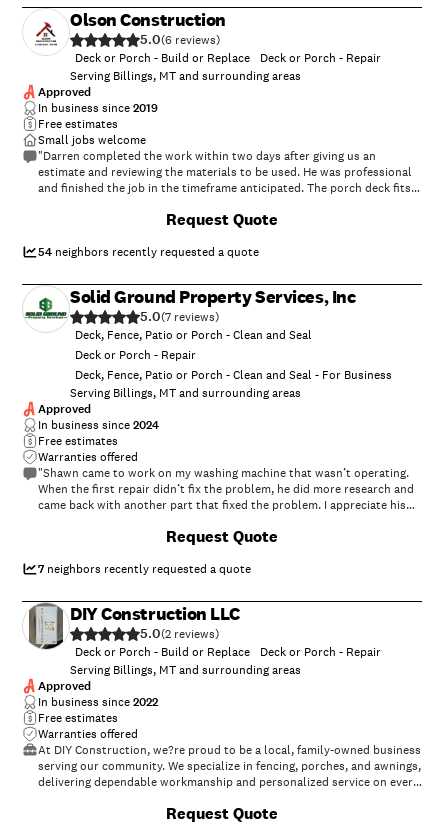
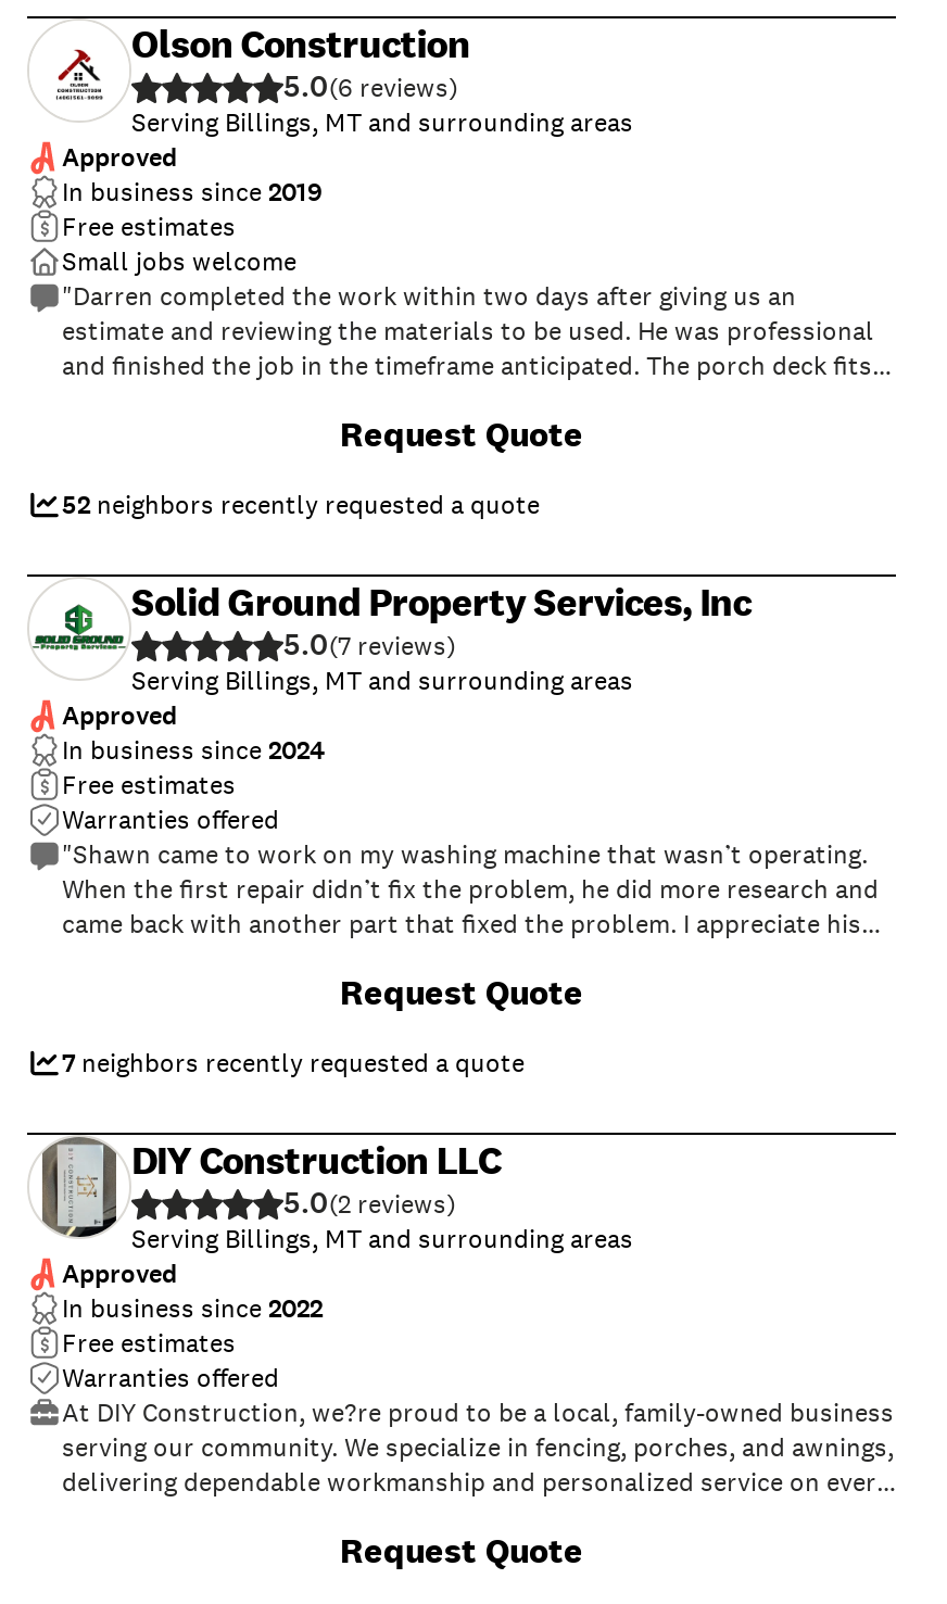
- Deck or Porch - Build or Replace
- Deck or Porch - Repair

- 54 neighbors recently requested a quote
+ 52 neighbors recently requested a quote

- Deck, Fence, Patio or Porch - Clean and Seal
- Deck or Porch - Repair
- Deck, Fence, Patio or Porch - Clean and Seal - For Business

- Deck or Porch - Build or Replace
- Deck or Porch - Repair
